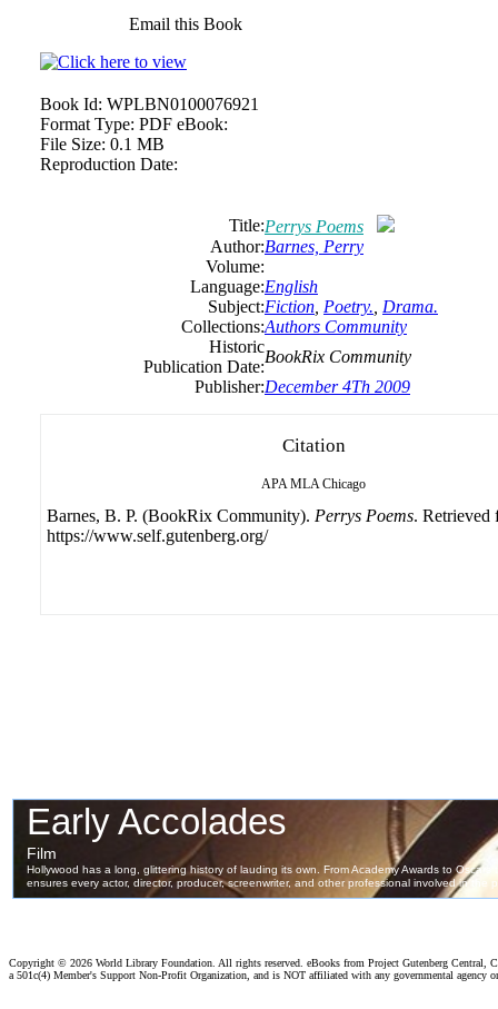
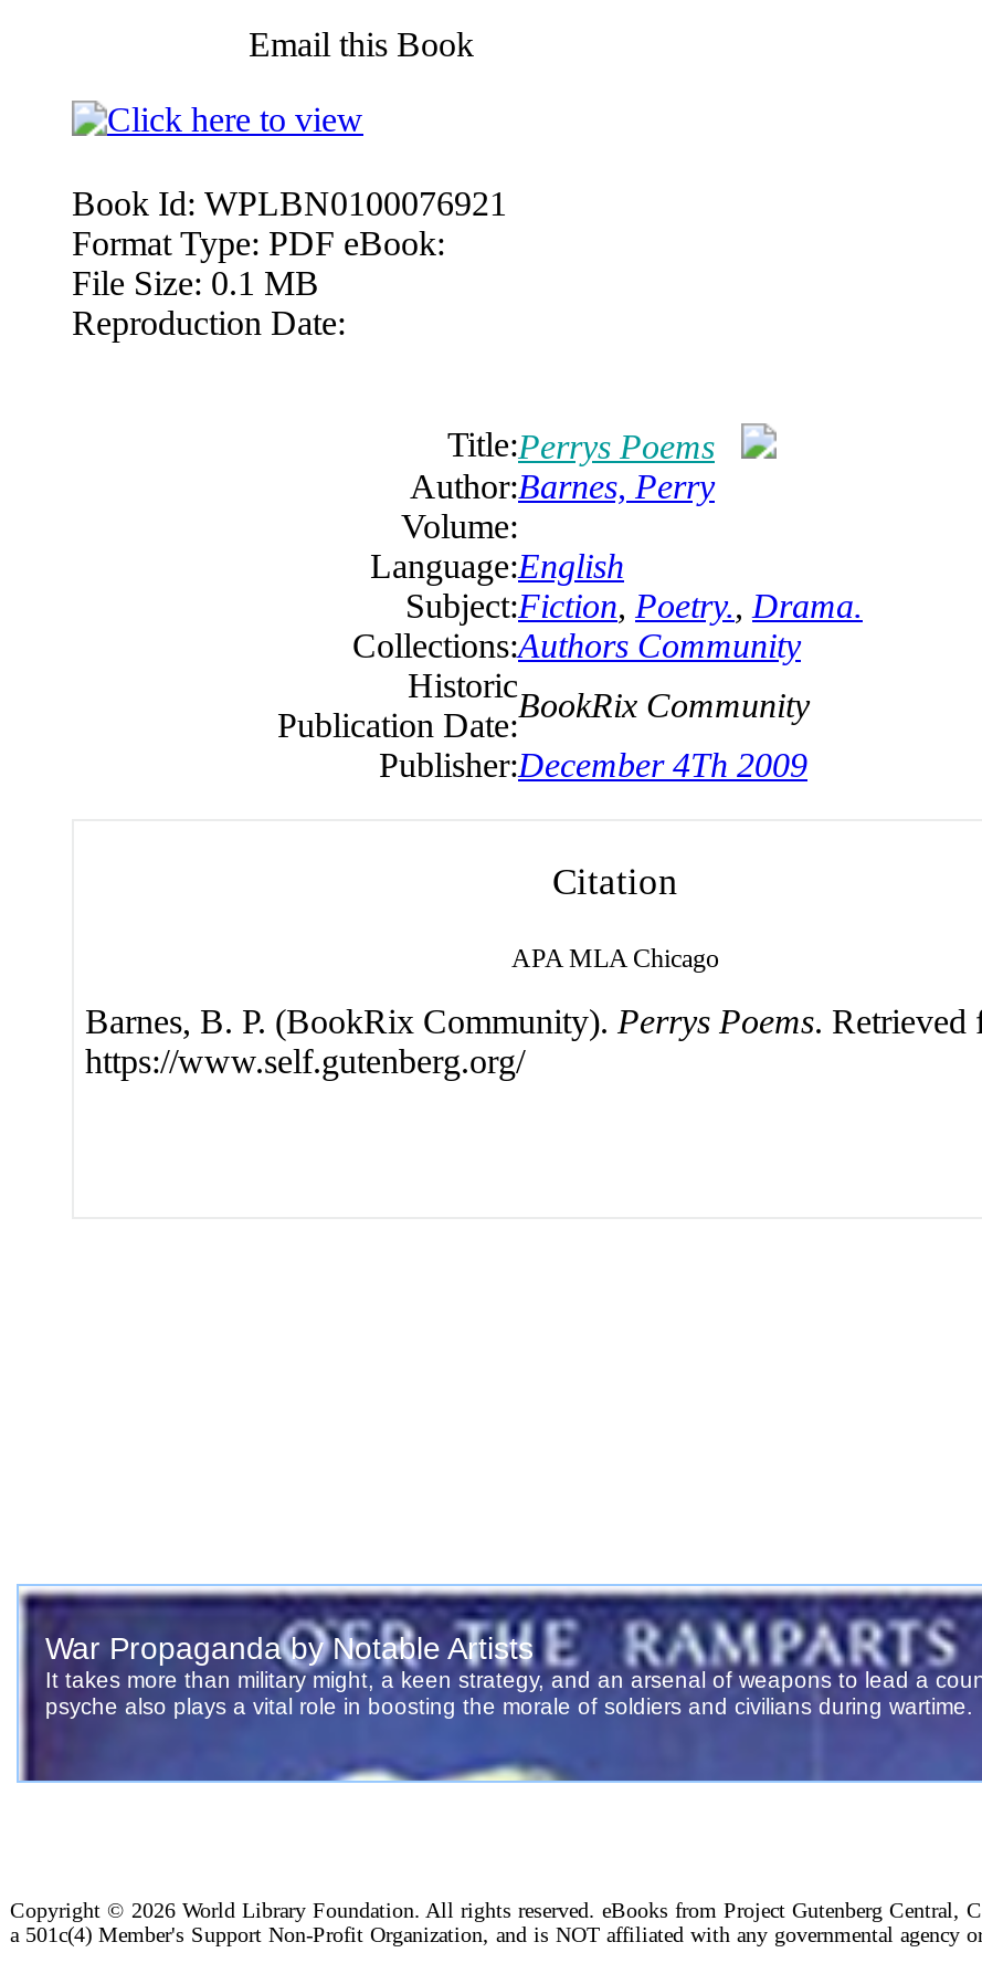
- [image]
+ [image]
